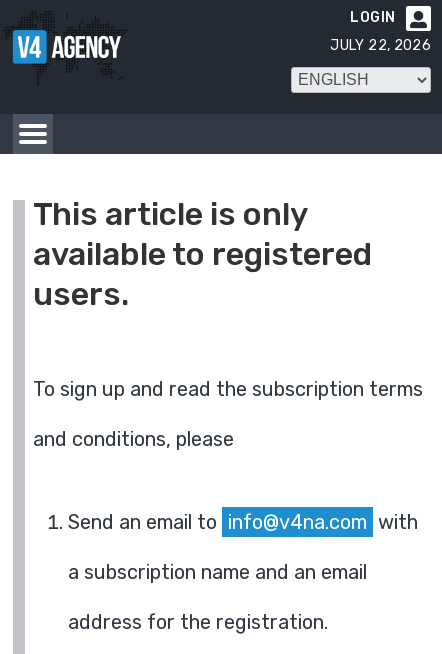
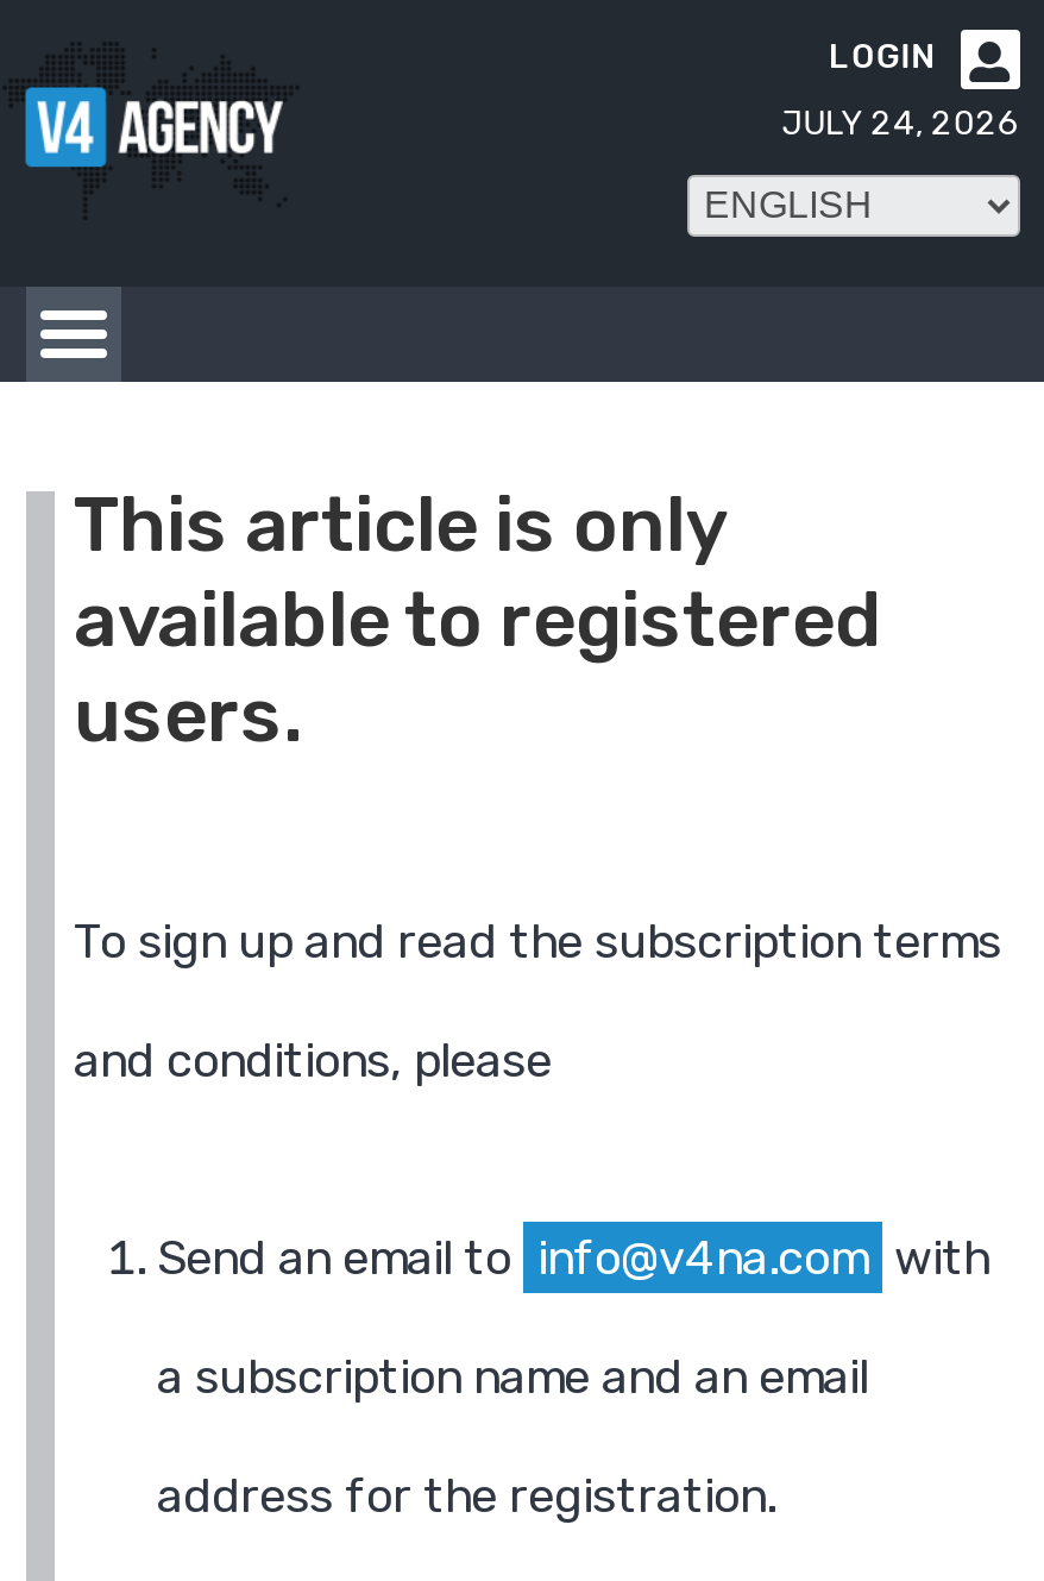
- JULY 22, 2026
+ JULY 24, 2026
